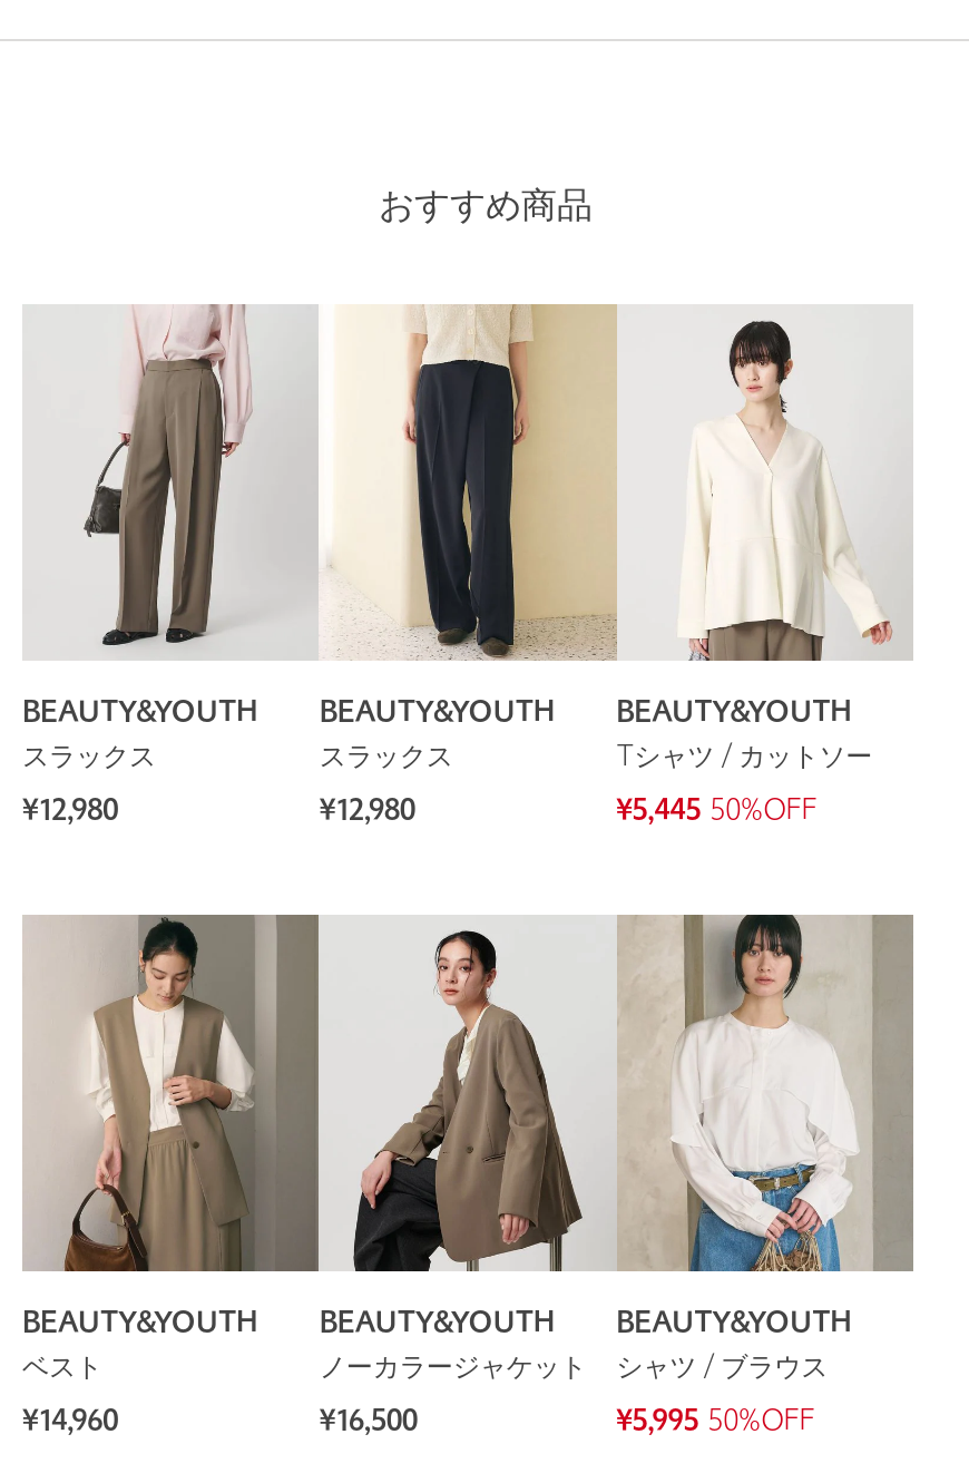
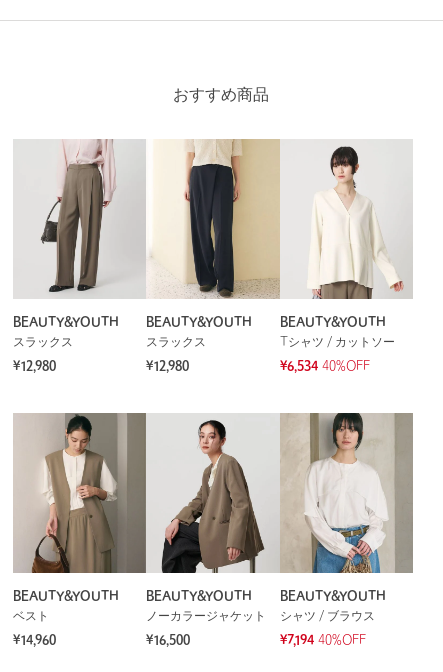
- ¥5,445 50%OFF
+ ¥6,534 40%OFF

- ¥5,995 50%OFF
+ ¥7,194 40%OFF
